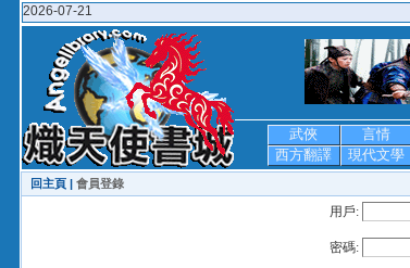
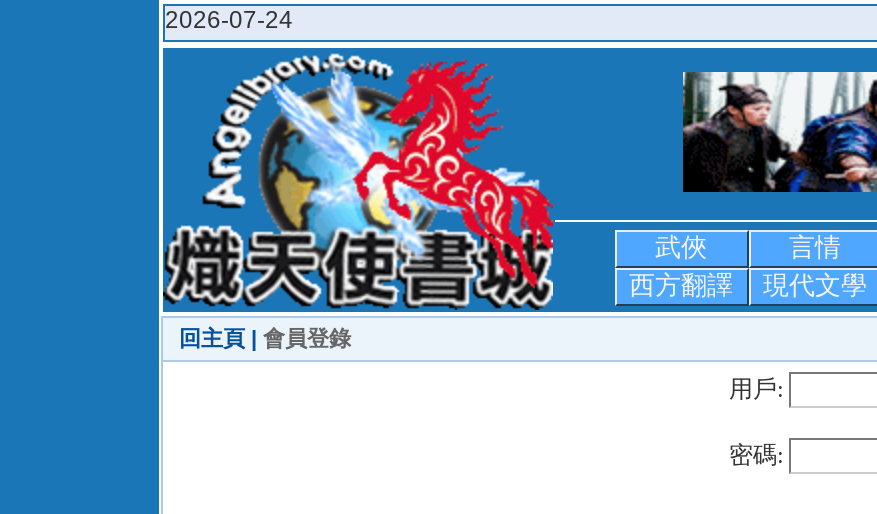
- 2026-07-21
+ 2026-07-24
